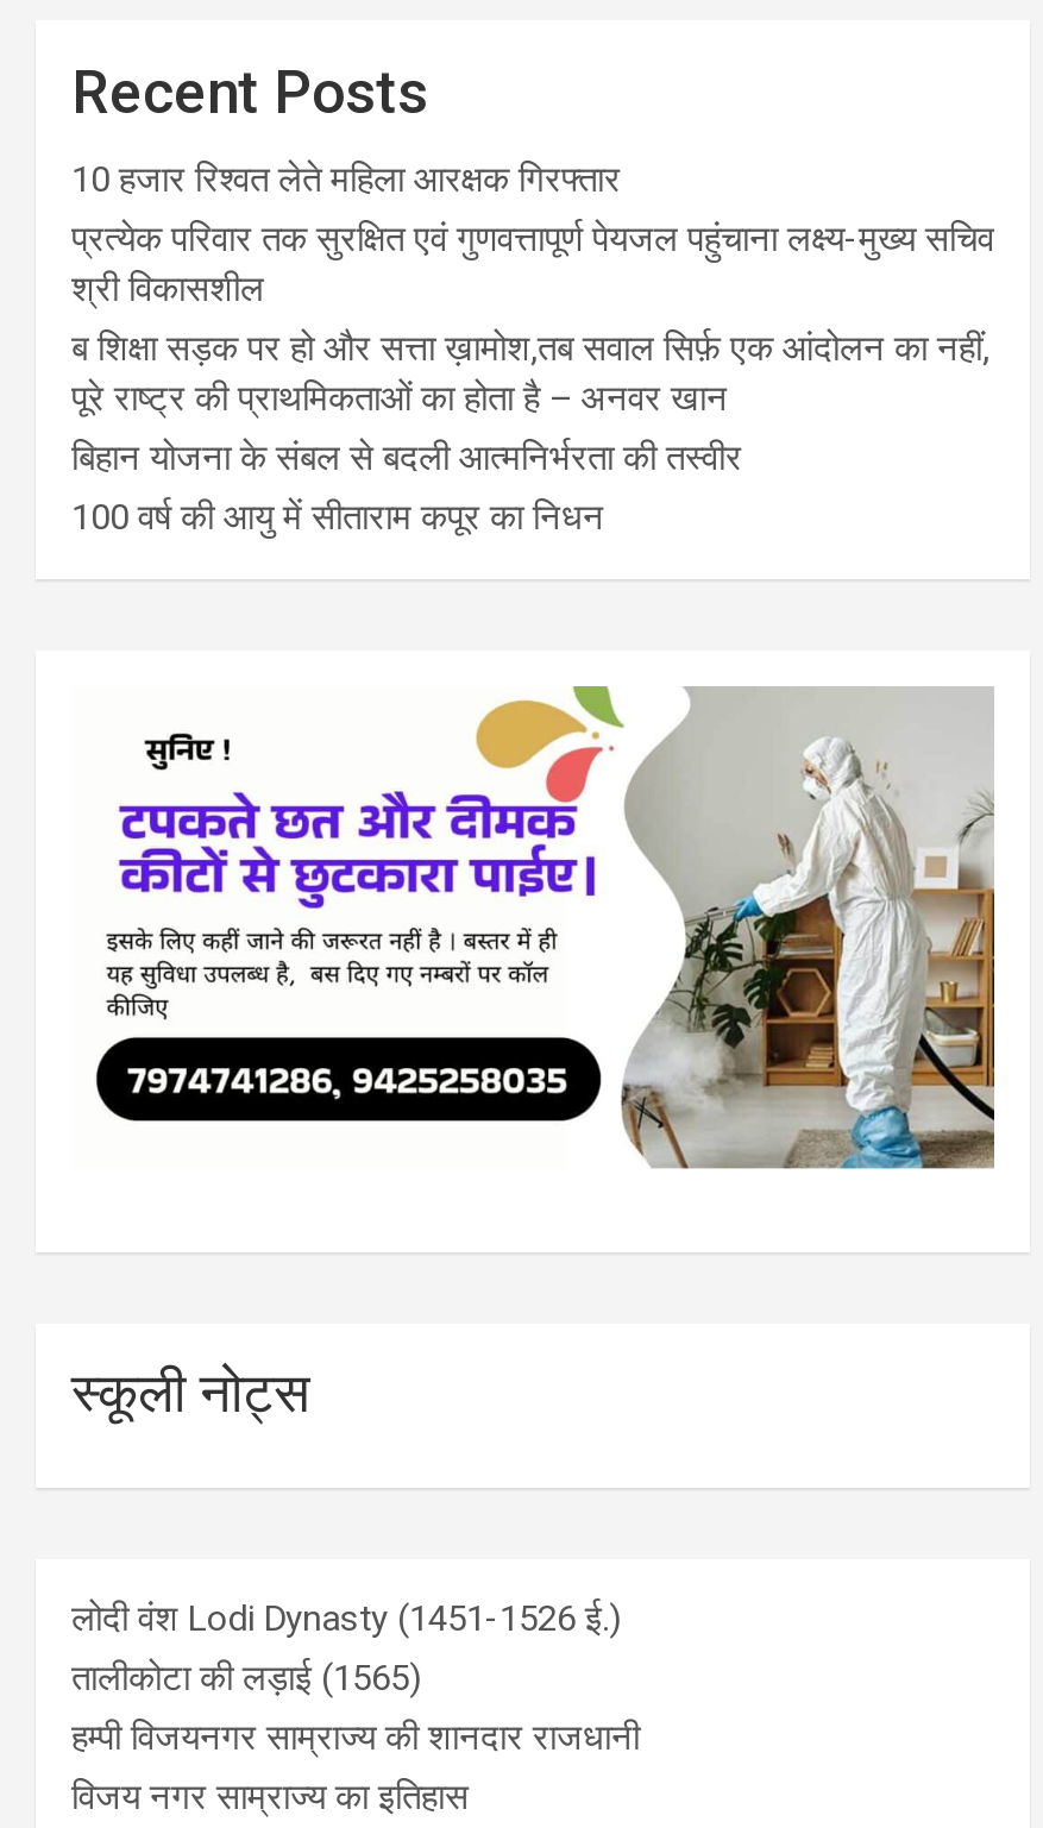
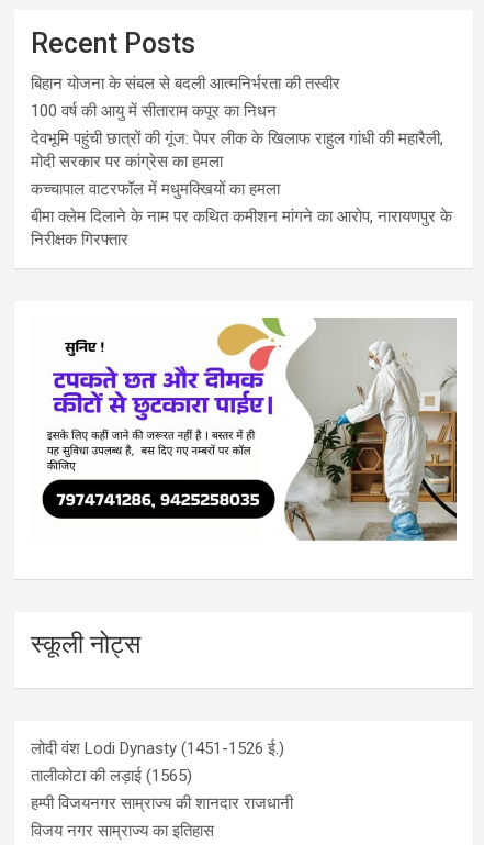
- 10 हजार रिश्वत लेते महिला आरक्षक गिरफ्तार
- प्रत्येक परिवार तक सुरक्षित एवं गुणवत्तापूर्ण पेयजल पहुंचाना लक्ष्य-मुख्य सचिव
- श्री विकासशील
- ब शिक्षा सड़क पर हो और सत्ता ख़ामोश,तब सवाल सिर्फ़ एक आंदोलन का नहीं,
- पूरे राष्ट्र की प्राथमिकताओं का होता है – अनवर खान

moved up: बिहान योजना के संबल से बदली आत्मनिर्भरता की तस्वीर | 100 वर्ष की आयु में सीताराम कपूर का निधन

+ देवभूमि पहुंची छात्रों की गूंज: पेपर लीक के खिलाफ राहुल गांधी की महारैली,
+ मोदी सरकार पर कांग्रेस का हमला
+ कच्चापाल वाटरफॉल में मधुमक्खियों का हमला
+ बीमा क्लेम दिलाने के नाम पर कथित कमीशन मांगने का आरोप, नारायणपुर के
+ निरीक्षक गिरफ्तार
